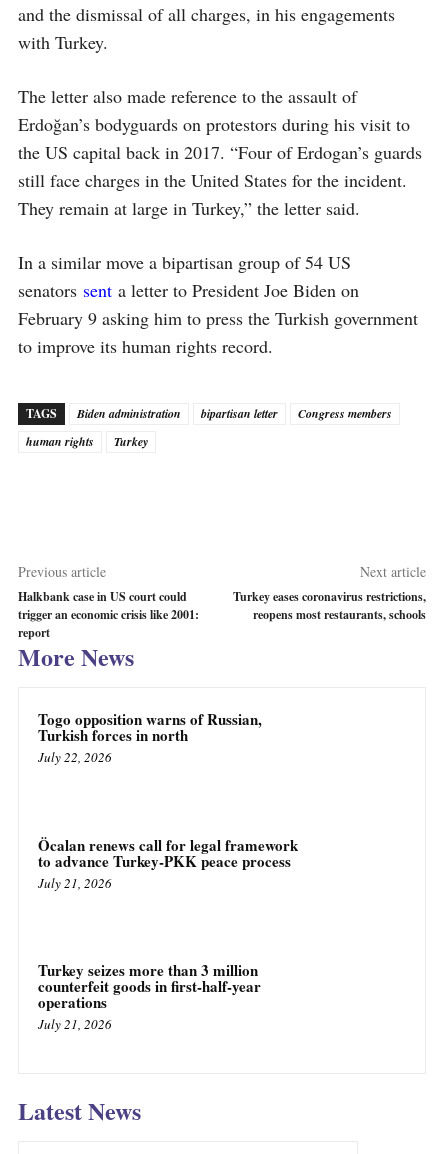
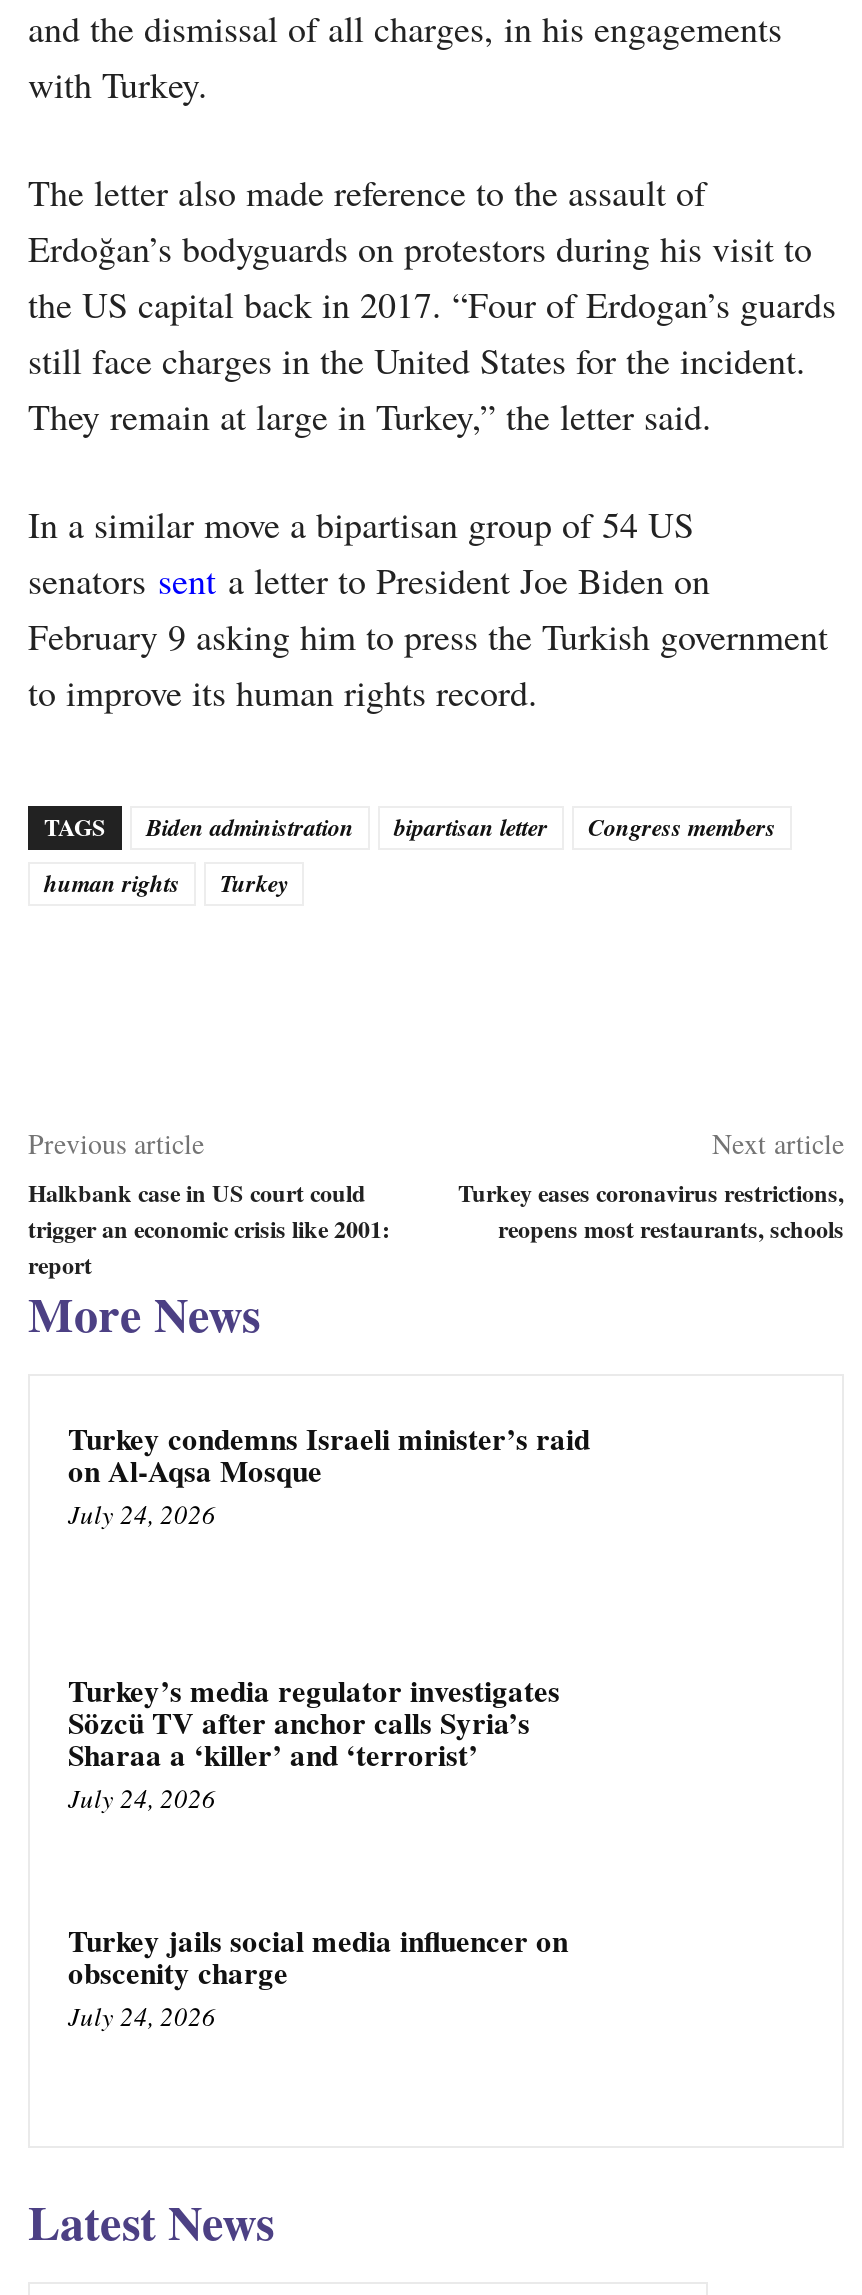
- Togo opposition warns of Russian,
- Turkish forces in north
- July 22, 2026
+ Turkey condemns Israeli minister’s raid
+ on Al-Aqsa Mosque
+ July 24, 2026

- Öcalan renews call for legal framework
- to advance Turkey-PKK peace process
- July 21, 2026
+ Turkey’s media regulator investigates
+ Sözcü TV after anchor calls Syria’s
+ Sharaa a ‘killer’ and ‘terrorist’
+ July 24, 2026

- Turkey seizes more than 3 million
- counterfeit goods in first-half-year
- operations
- July 21, 2026
+ Turkey jails social media influencer on
+ obscenity charge
+ July 24, 2026
